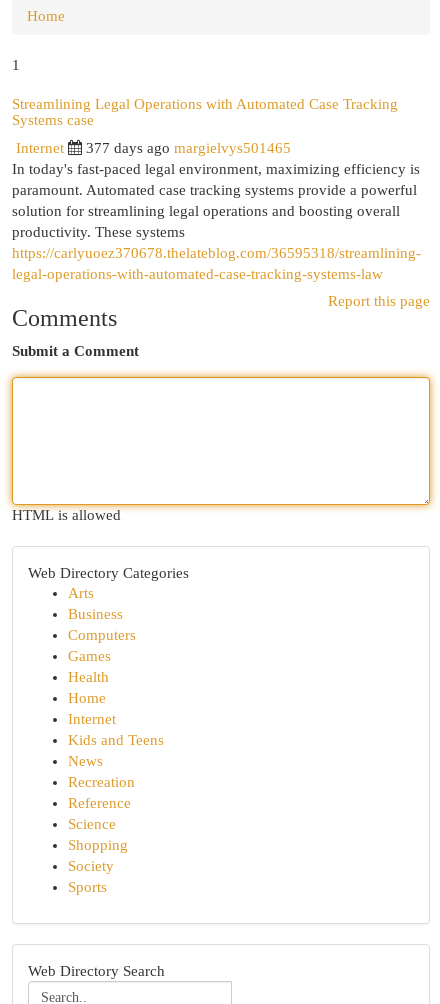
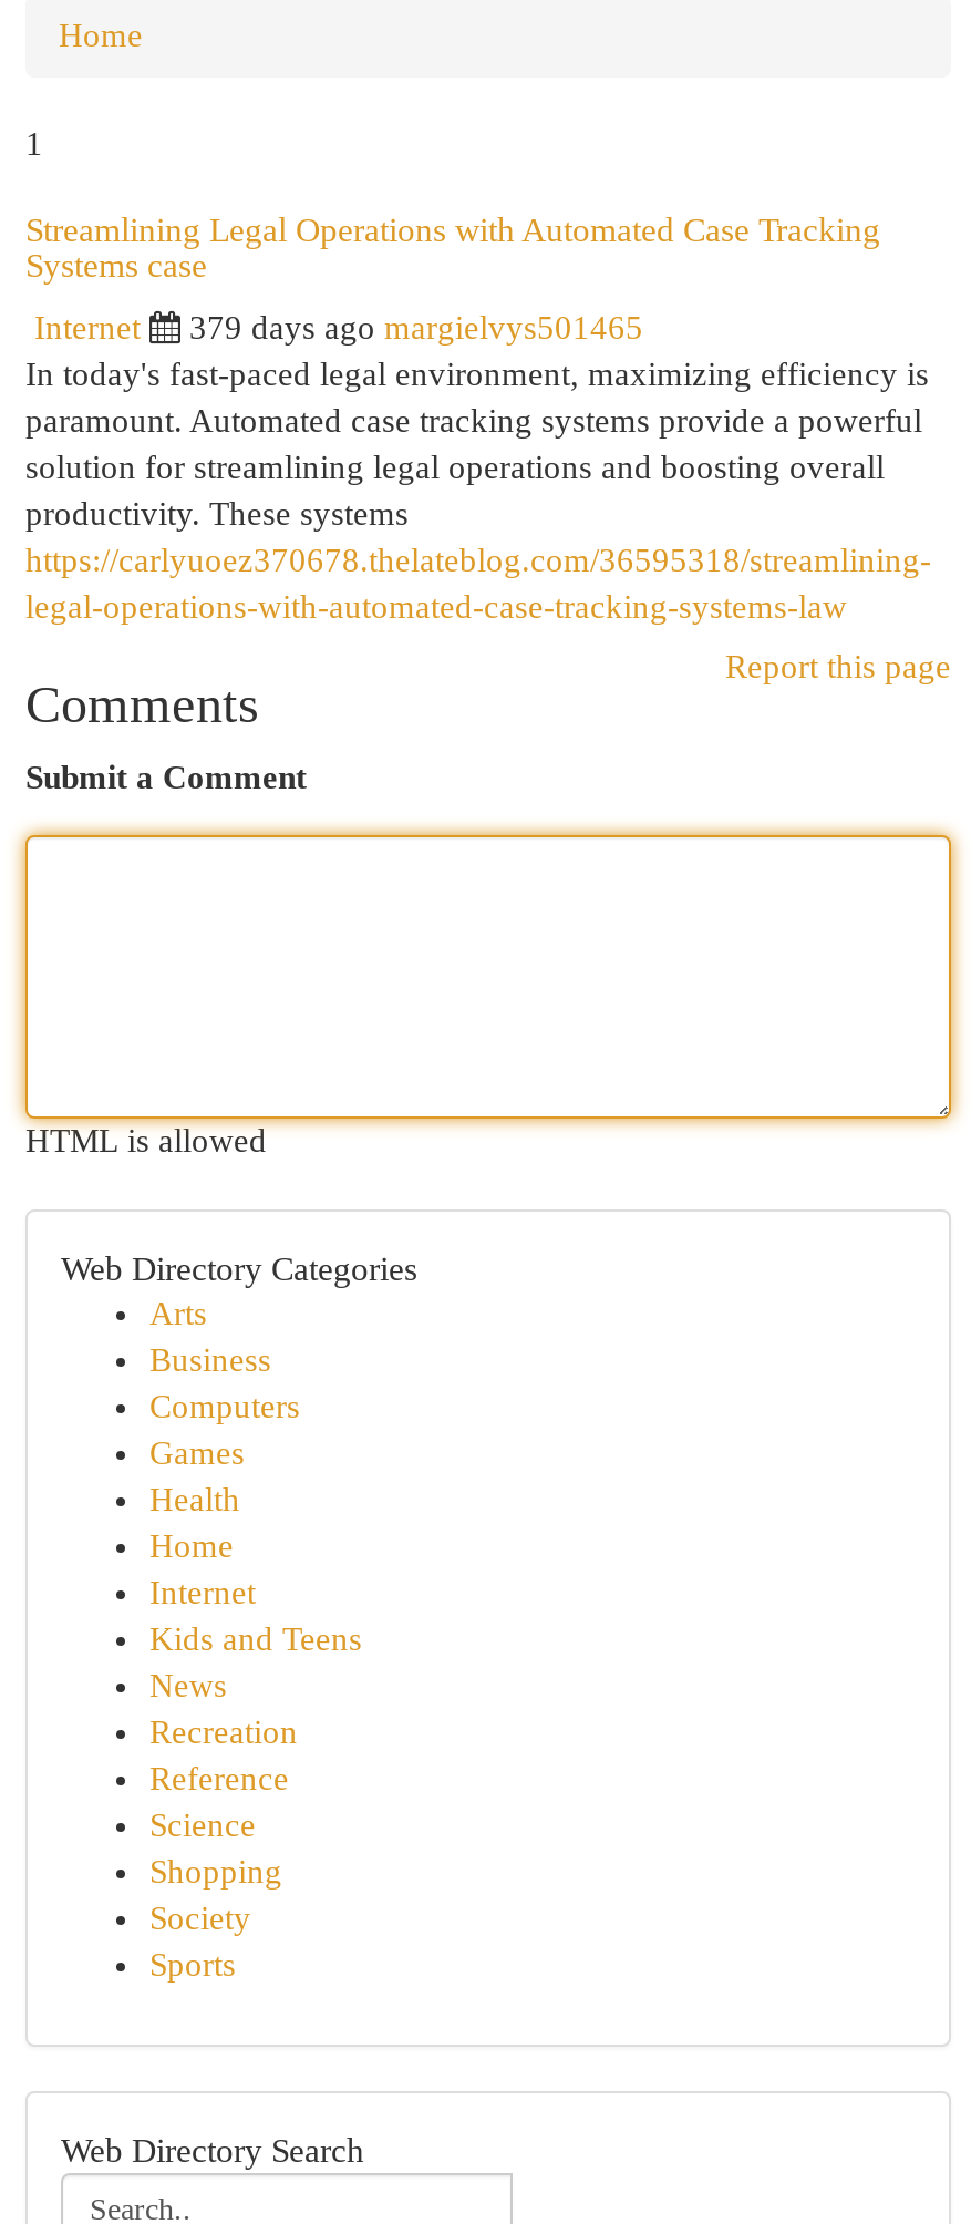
- 377 days ago margielvys501465
+ 379 days ago margielvys501465
